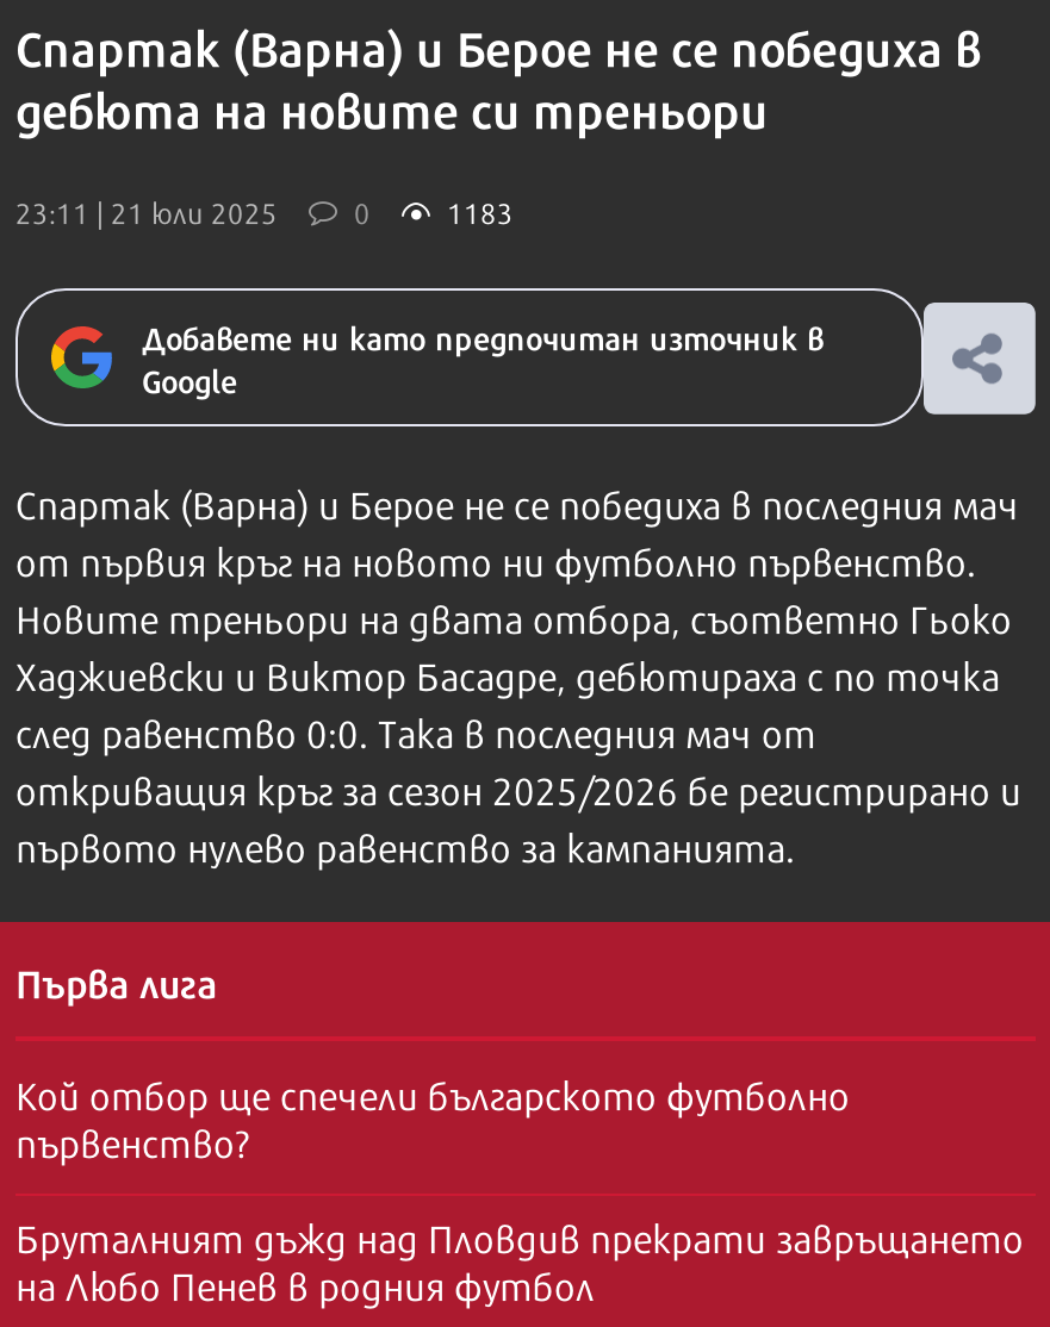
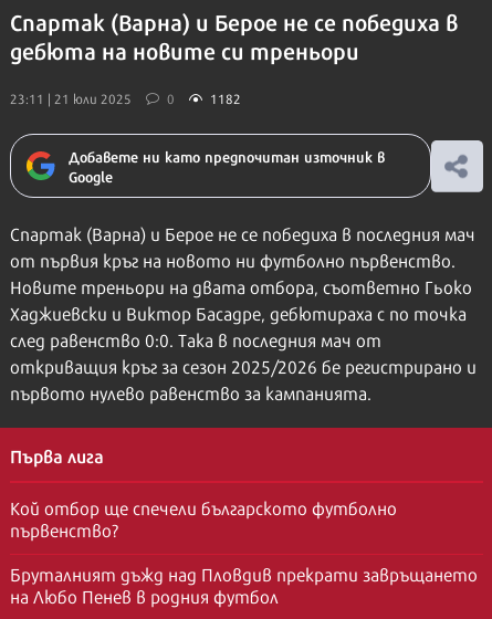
- 1183
+ 1182
